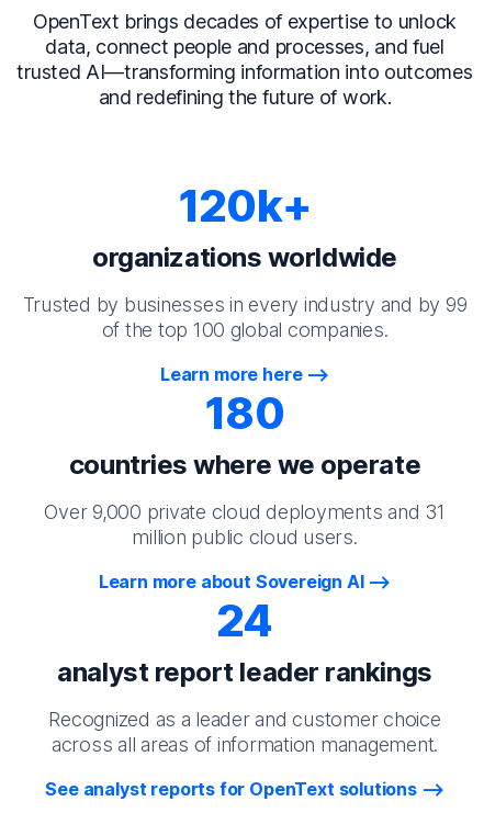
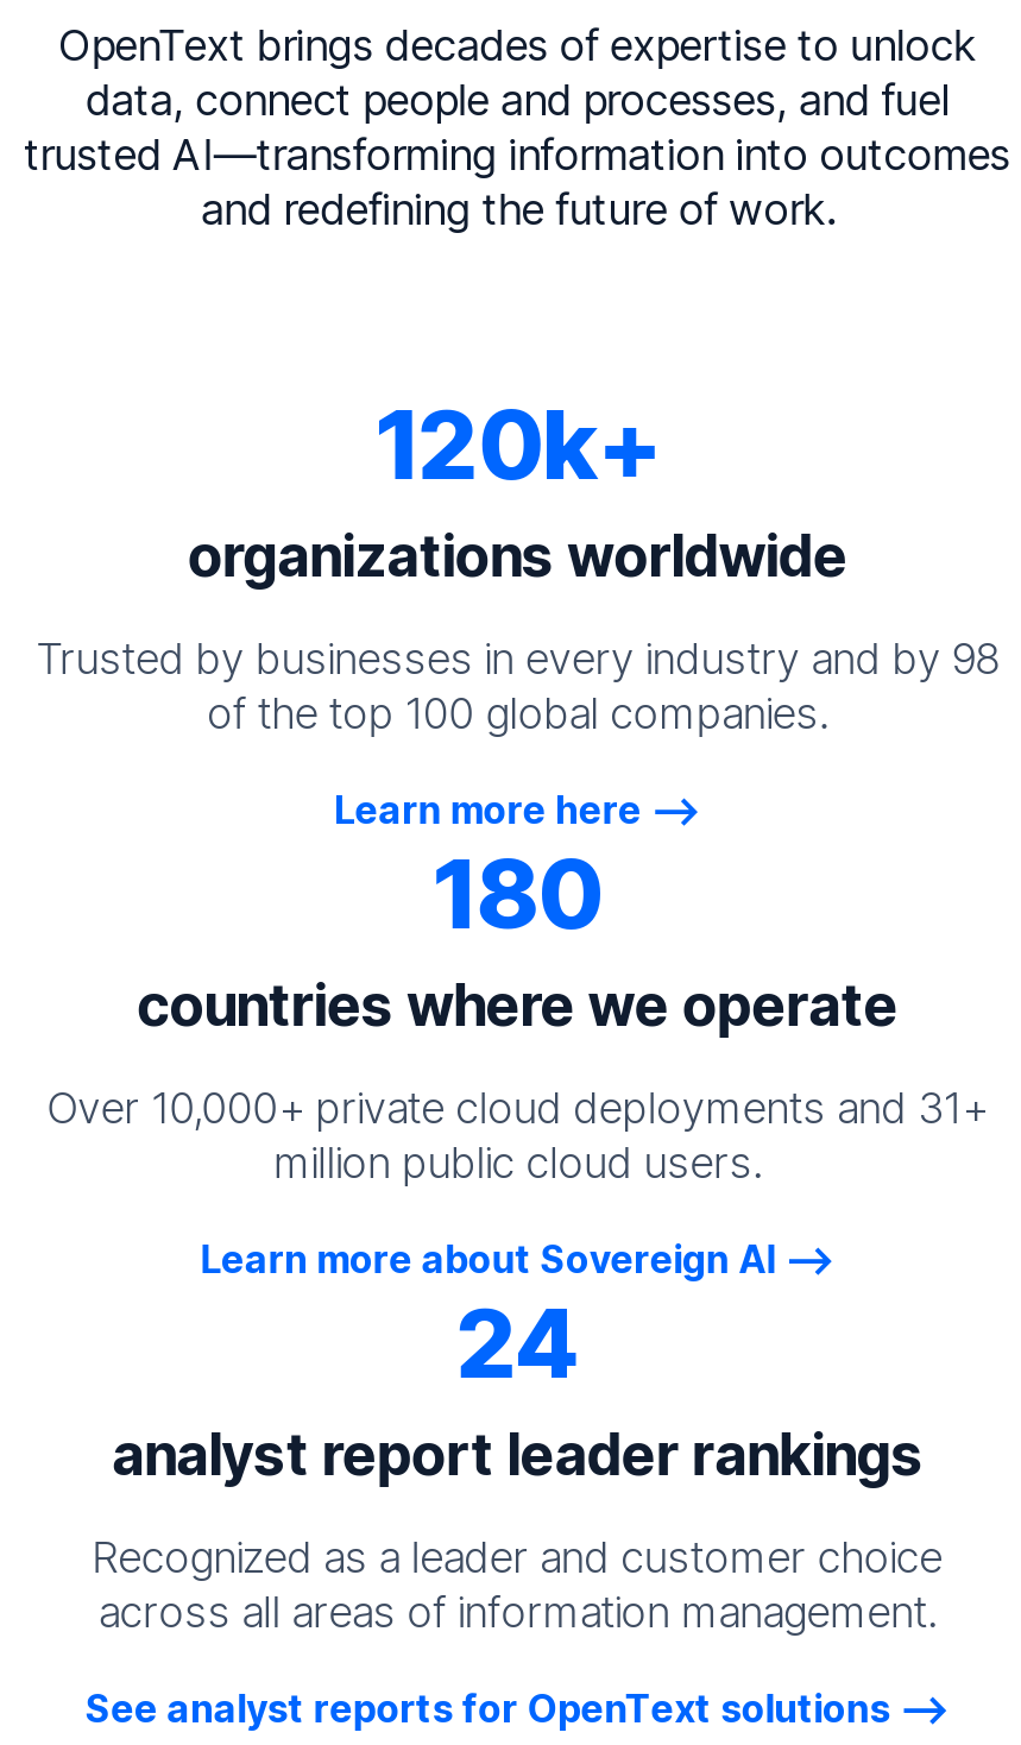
- Trusted by businesses in every industry and by 99
+ Trusted by businesses in every industry and by 98

- Over 9,000 private cloud deployments and 31
+ Over 10,000+ private cloud deployments and 31+
